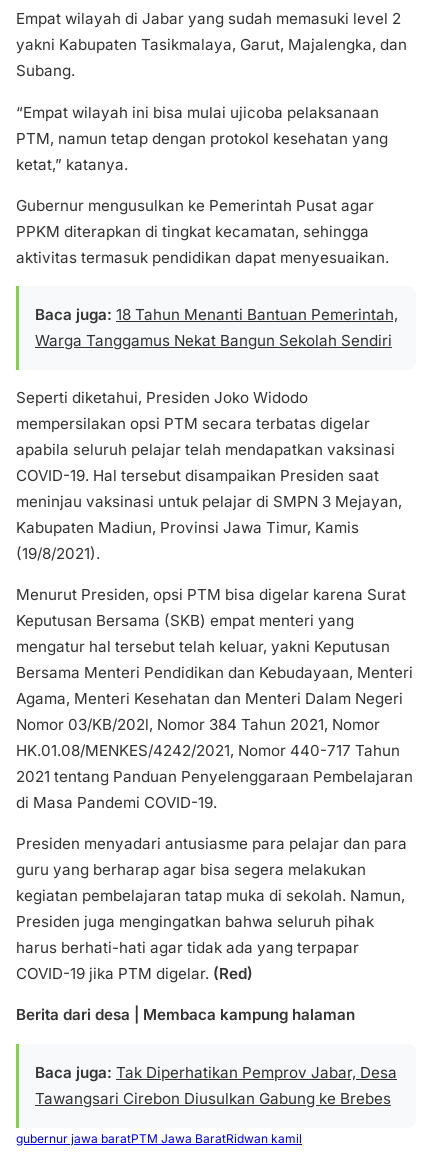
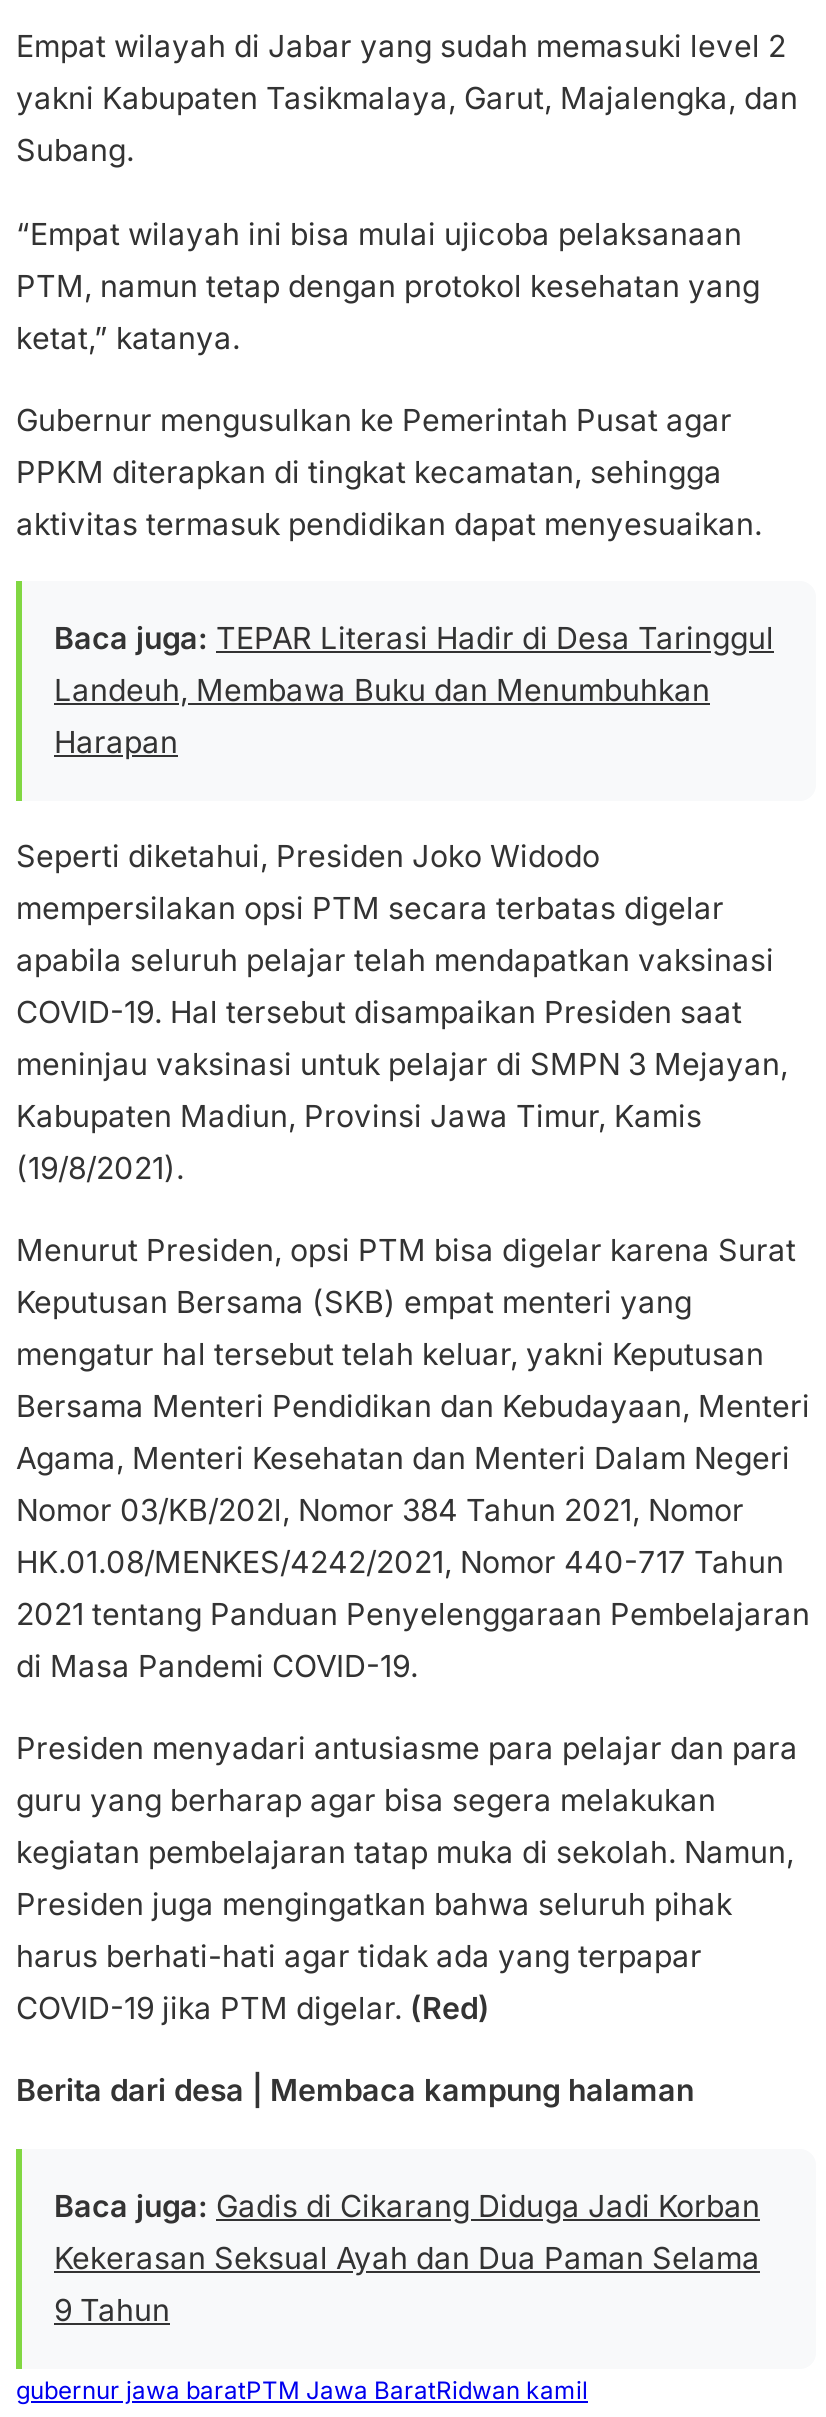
- Baca juga: 18 Tahun Menanti Bantuan Pemerintah,
- Warga Tanggamus Nekat Bangun Sekolah Sendiri
+ Baca juga: TEPAR Literasi Hadir di Desa Taringgul
+ Landeuh, Membawa Buku dan Menumbuhkan
+ Harapan

- Baca juga: Tak Diperhatikan Pemprov Jabar, Desa
- Tawangsari Cirebon Diusulkan Gabung ke Brebes
+ Baca juga: Gadis di Cikarang Diduga Jadi Korban
+ Kekerasan Seksual Ayah dan Dua Paman Selama
+ 9 Tahun
